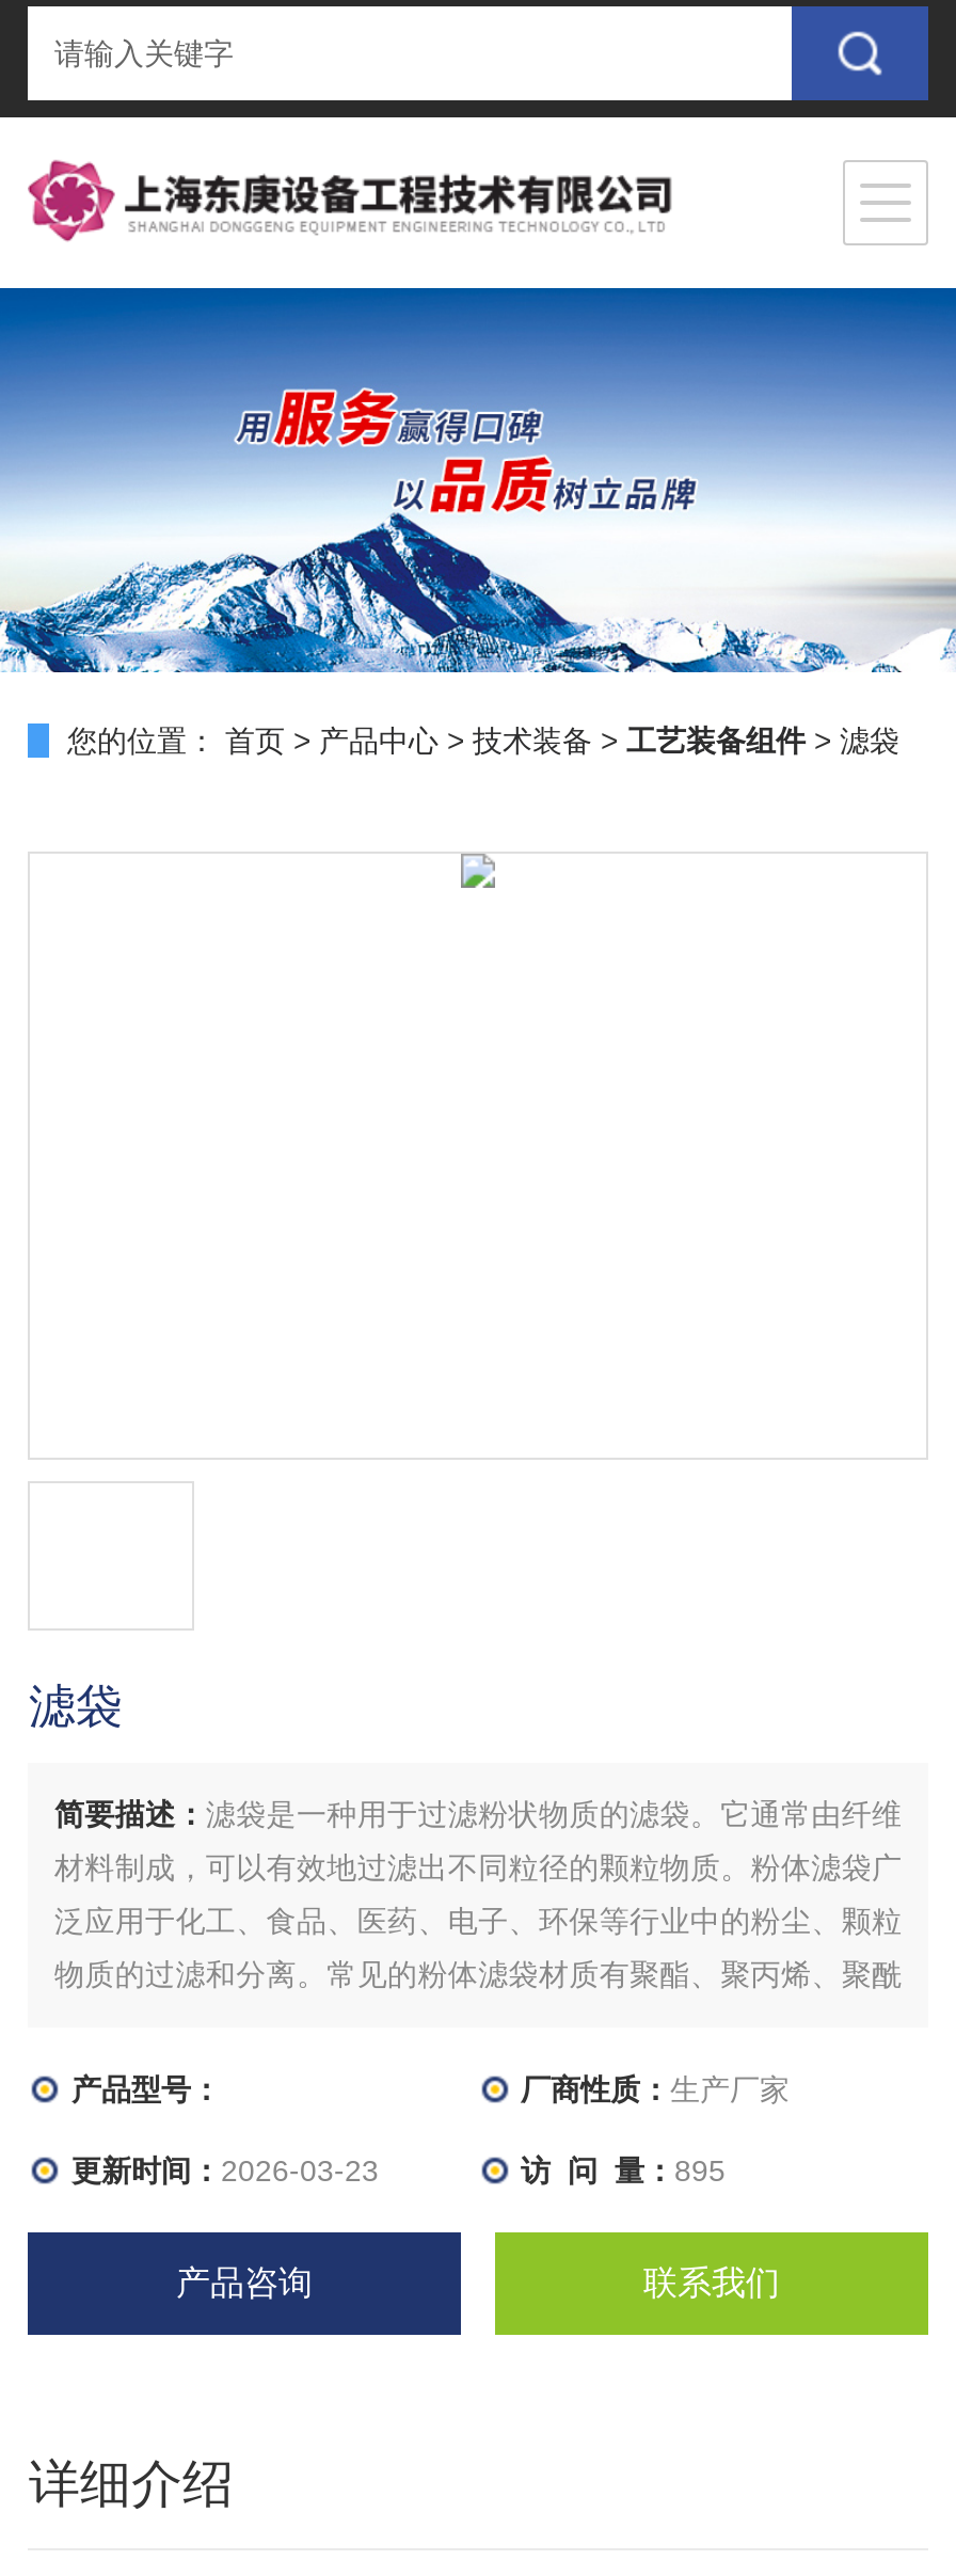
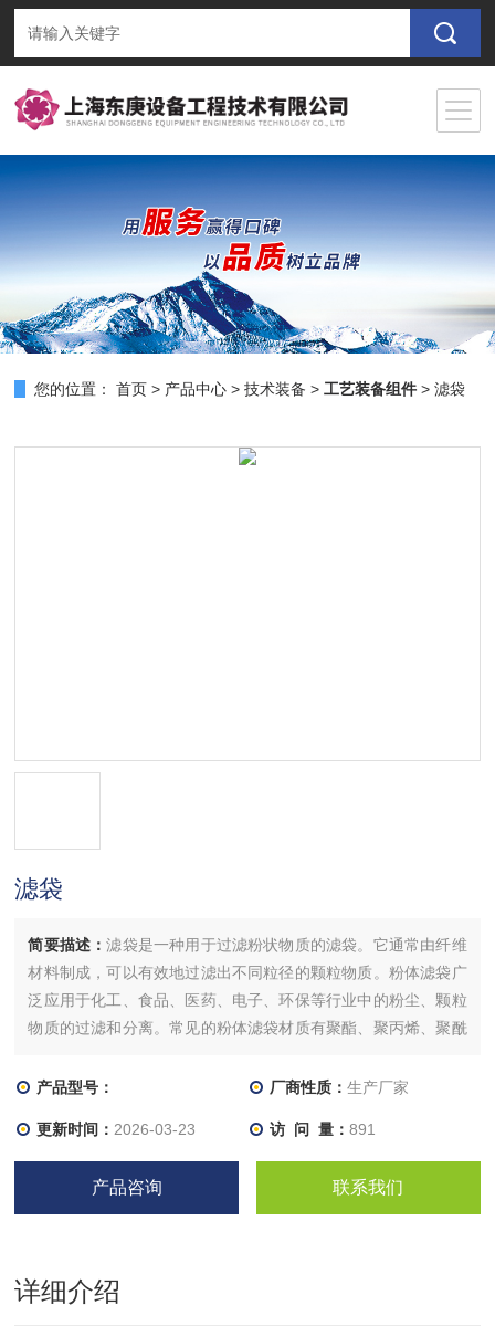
- 访 问 量：895
+ 访 问 量：891
